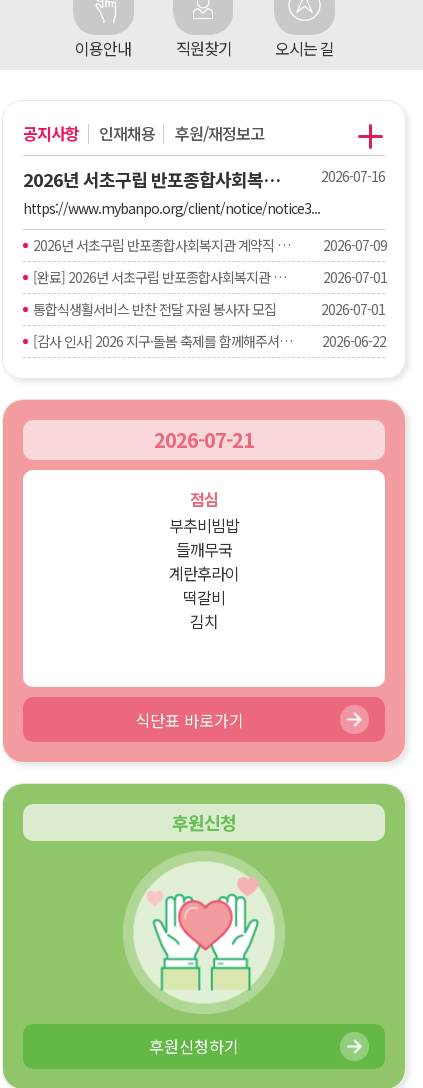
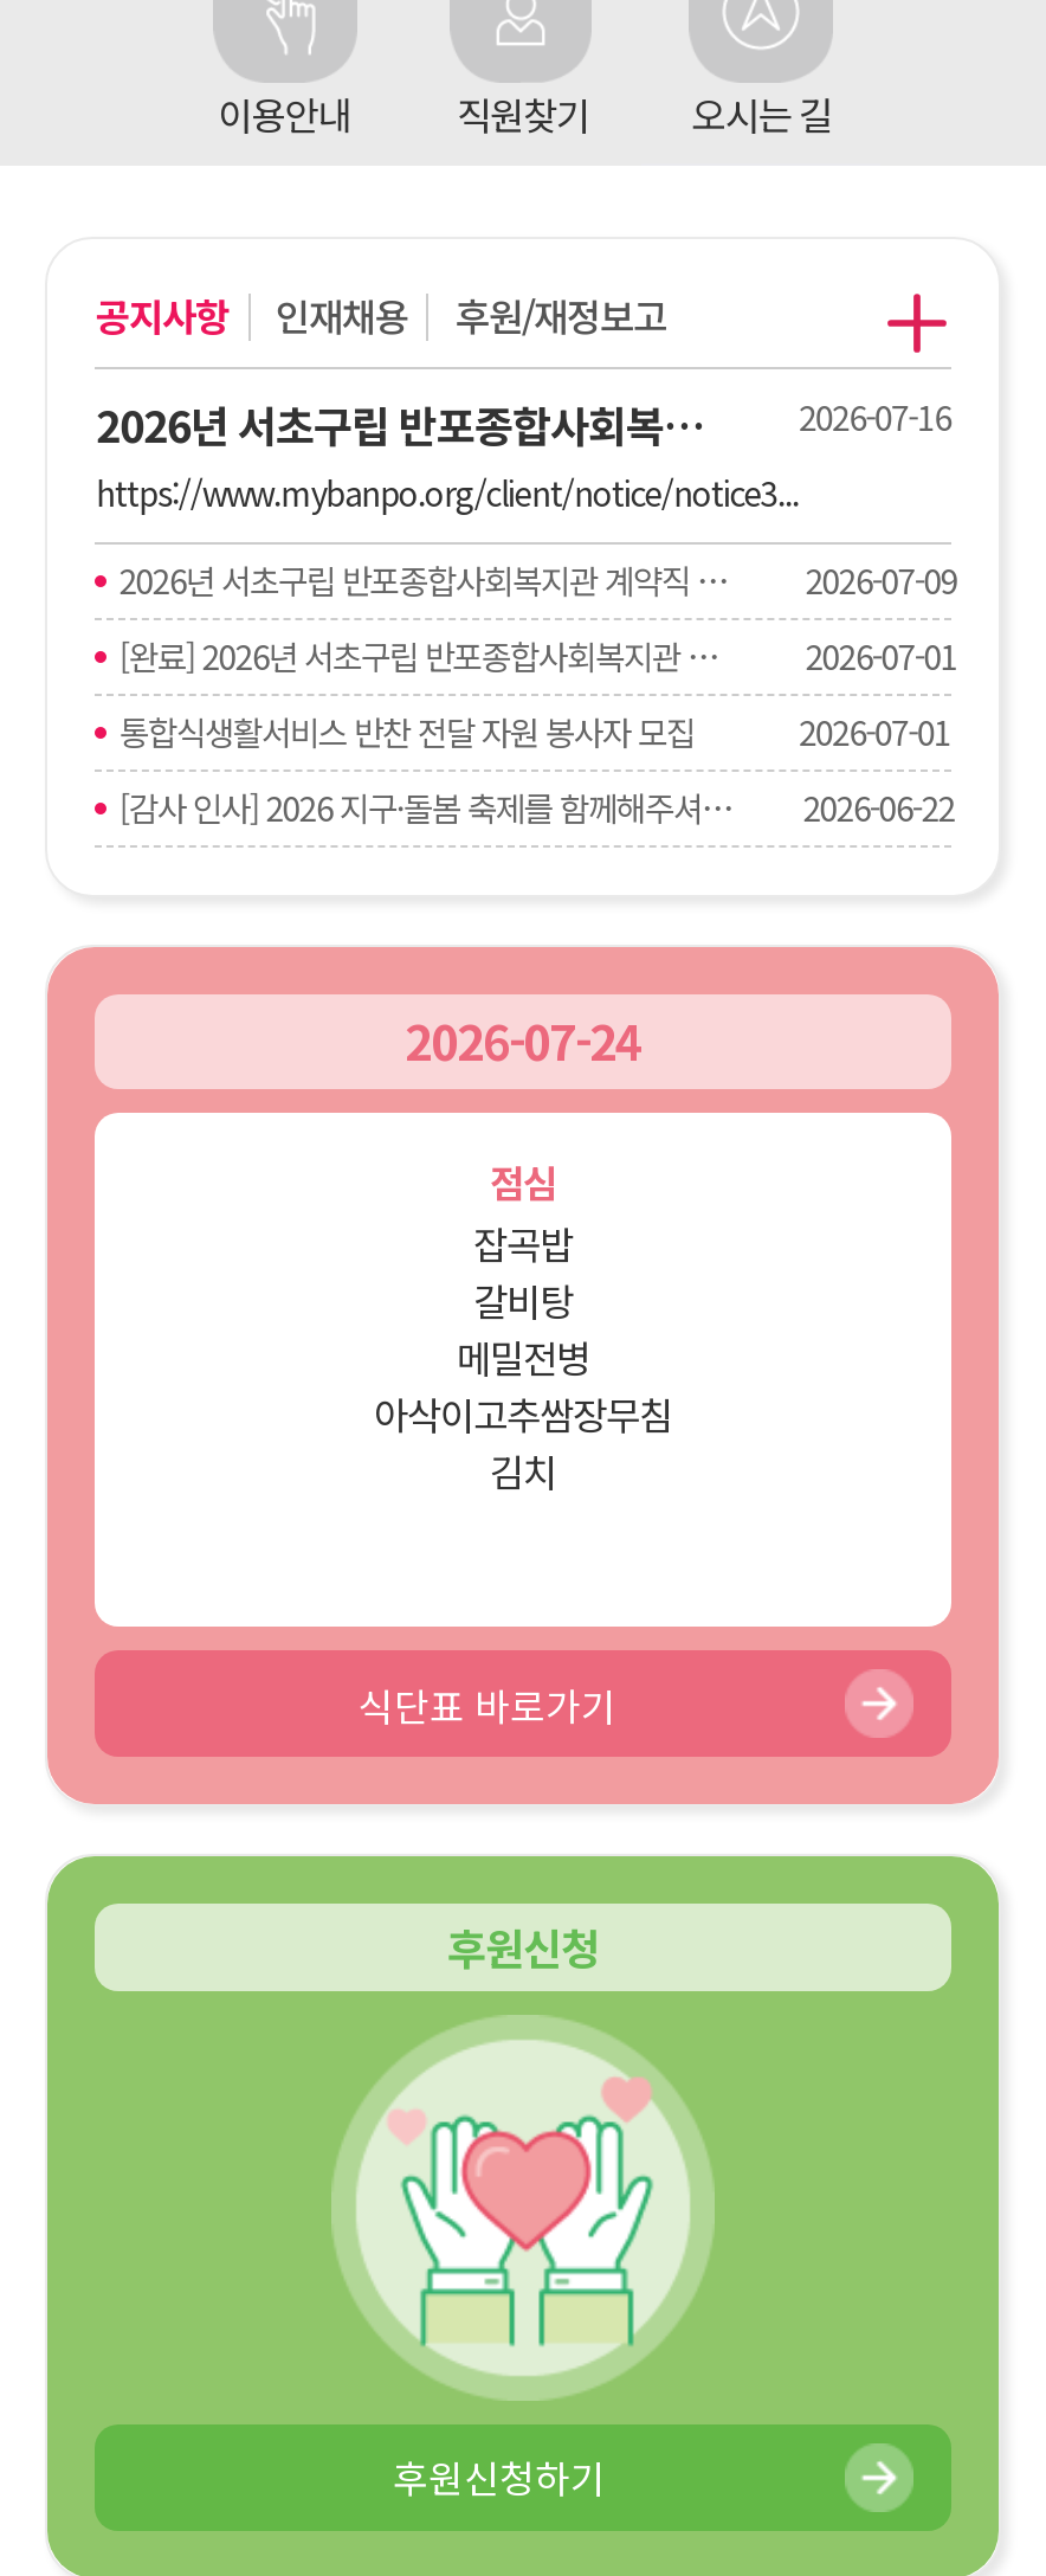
- 2026-07-21
+ 2026-07-24

- 부추비빔밥
- 들깨무국
- 계란후라이
- 떡갈비
+ 잡곡밥
+ 갈비탕
+ 메밀전병
+ 아삭이고추쌈장무침
